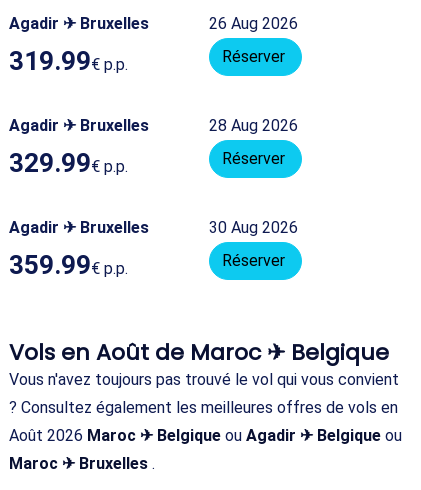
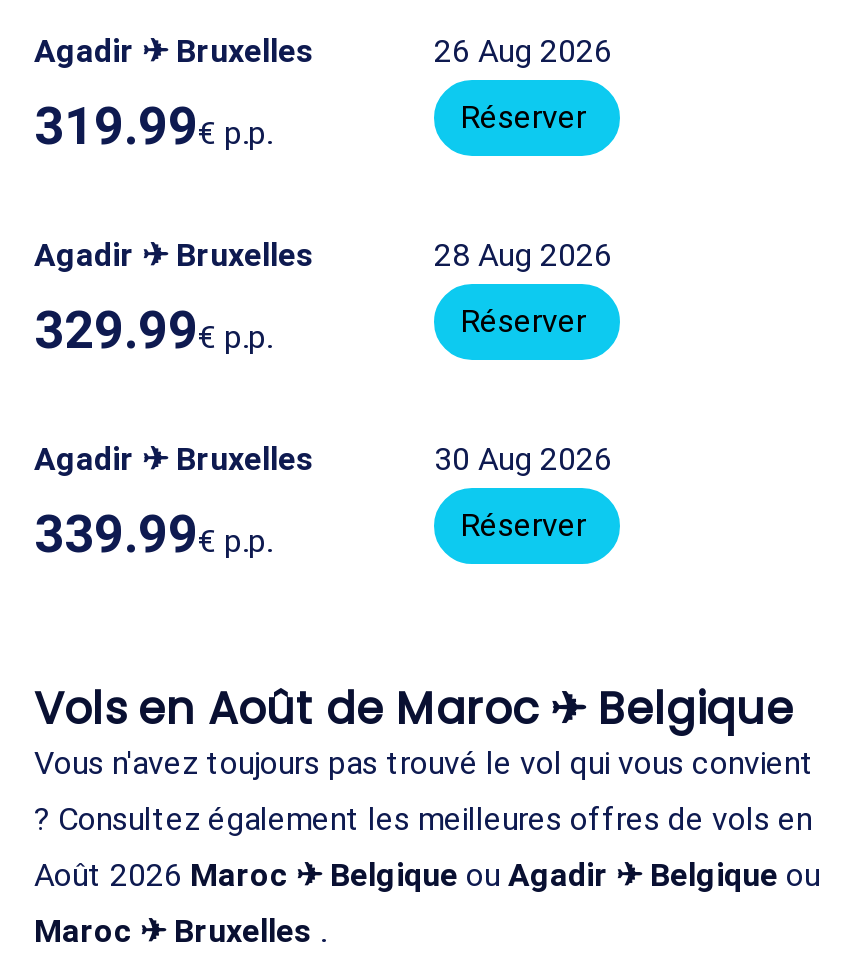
- 359.99€p.p.
+ 339.99€p.p.
